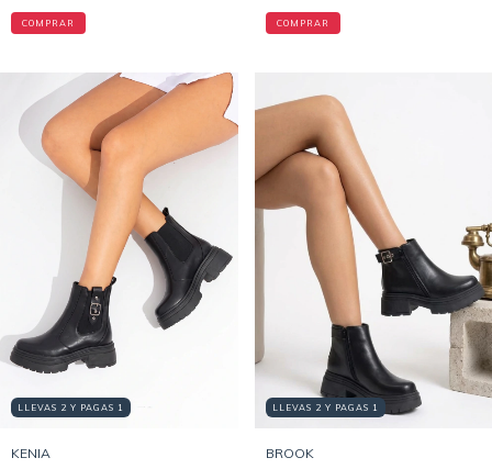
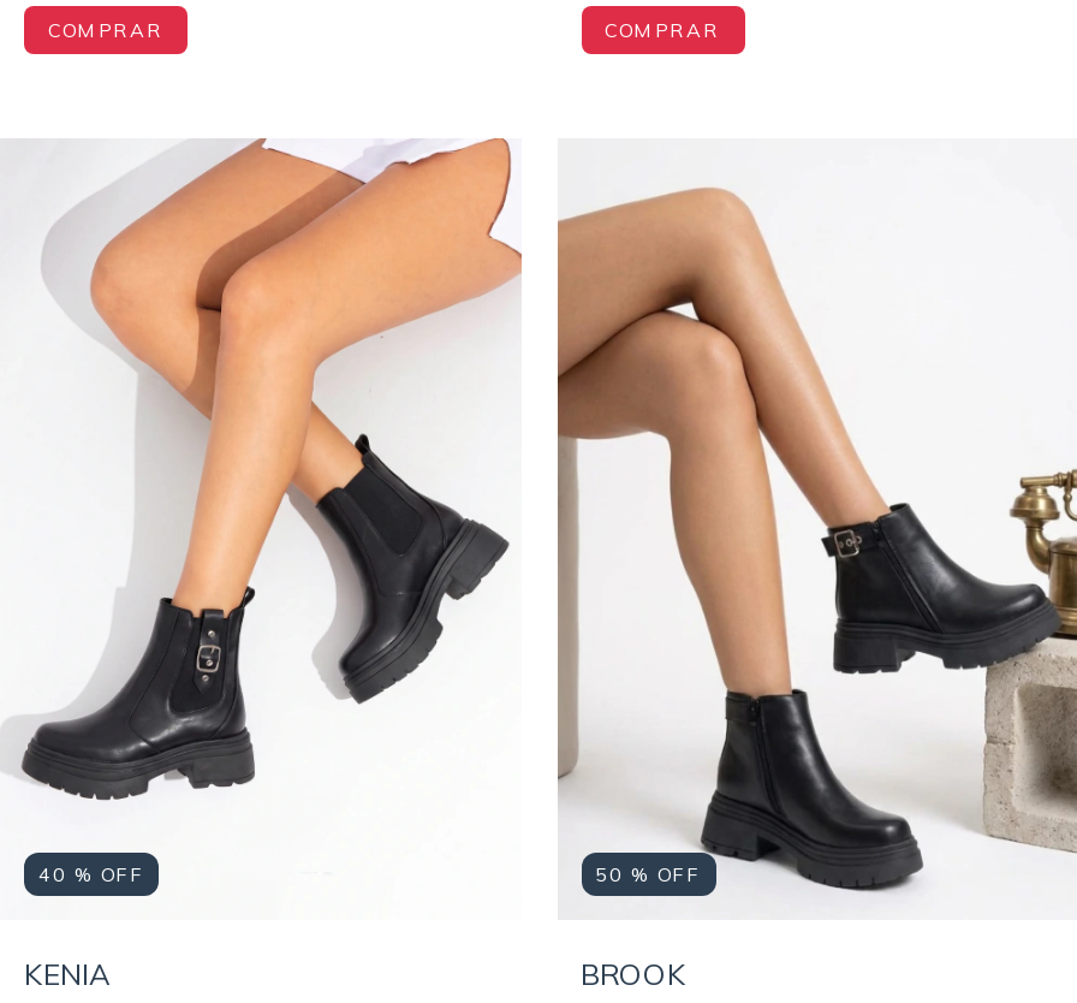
- LLEVAS 2 Y PAGAS 1
+ 40 % OFF

- LLEVAS 2 Y PAGAS 1
+ 50 % OFF
